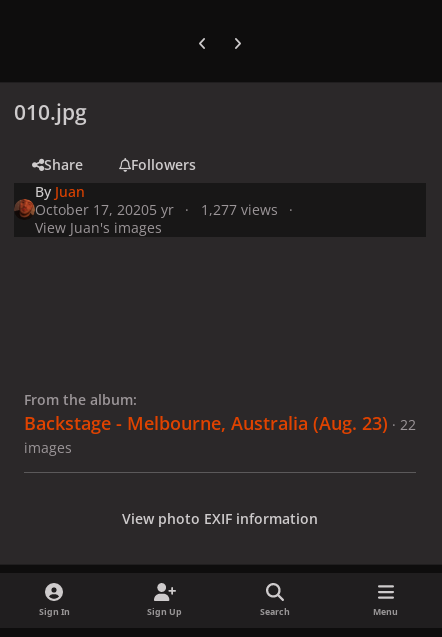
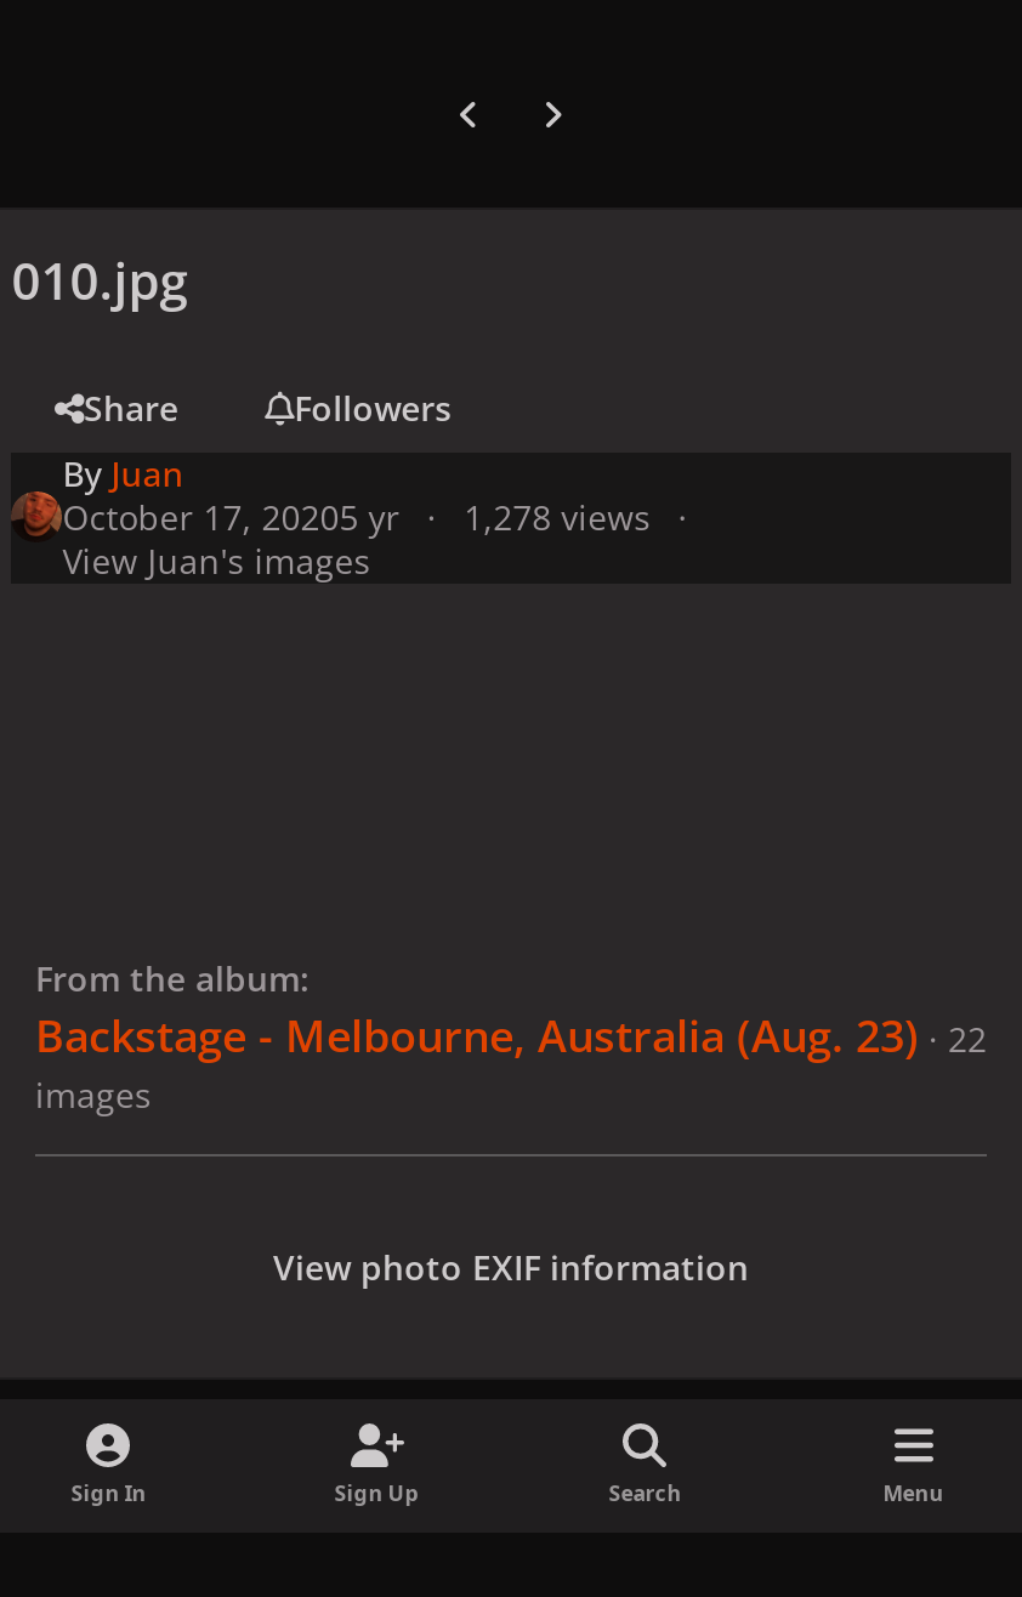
- October 17, 20205 yr 1,277 views
+ October 17, 20205 yr 1,278 views
